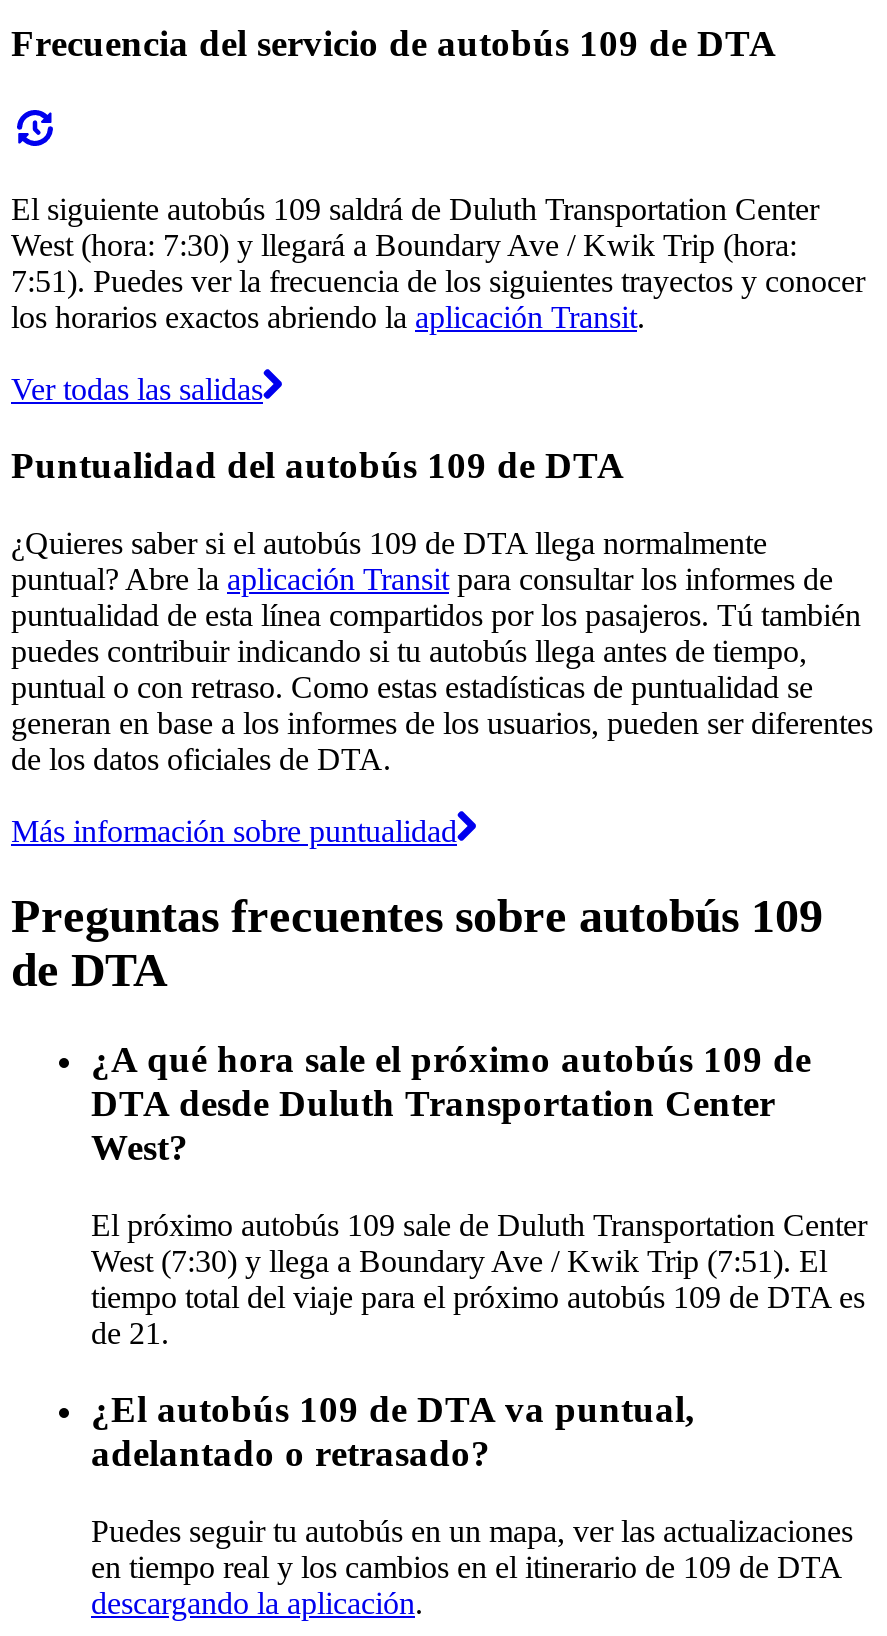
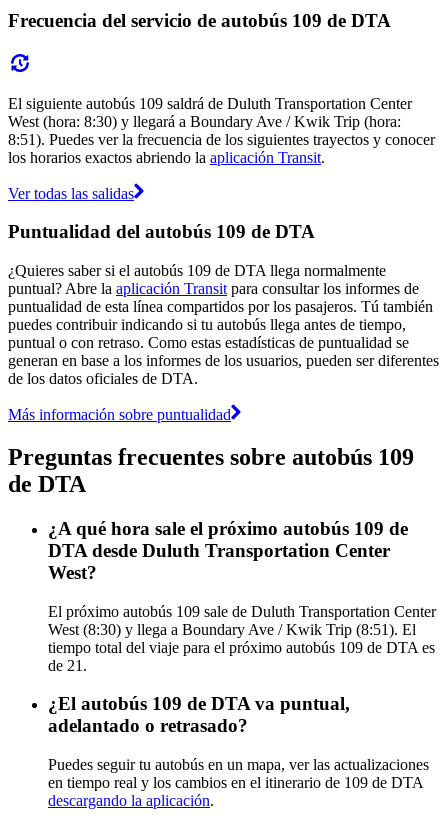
- West (hora: 7:30) y llegará a Boundary Ave / Kwik Trip (hora:
+ West (hora: 8:30) y llegará a Boundary Ave / Kwik Trip (hora:

- 7:51). Puedes ver la frecuencia de los siguientes trayectos y conocer
+ 8:51). Puedes ver la frecuencia de los siguientes trayectos y conocer

- West (7:30) y llega a Boundary Ave / Kwik Trip (7:51). El
+ West (8:30) y llega a Boundary Ave / Kwik Trip (8:51). El
